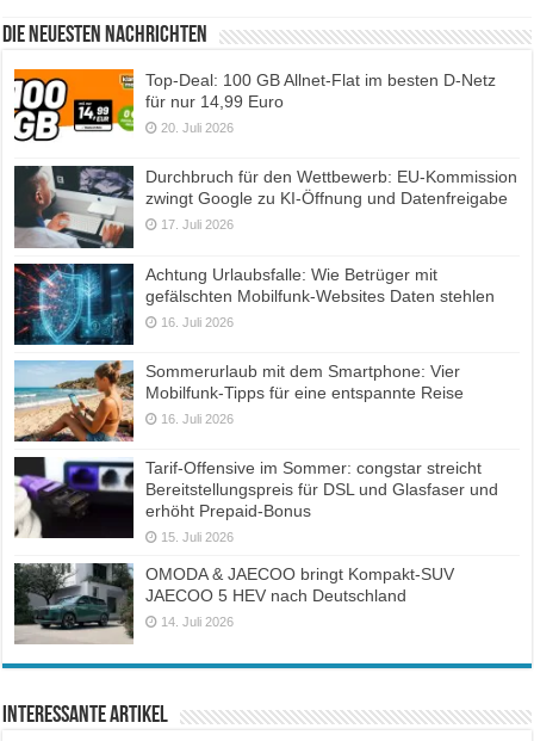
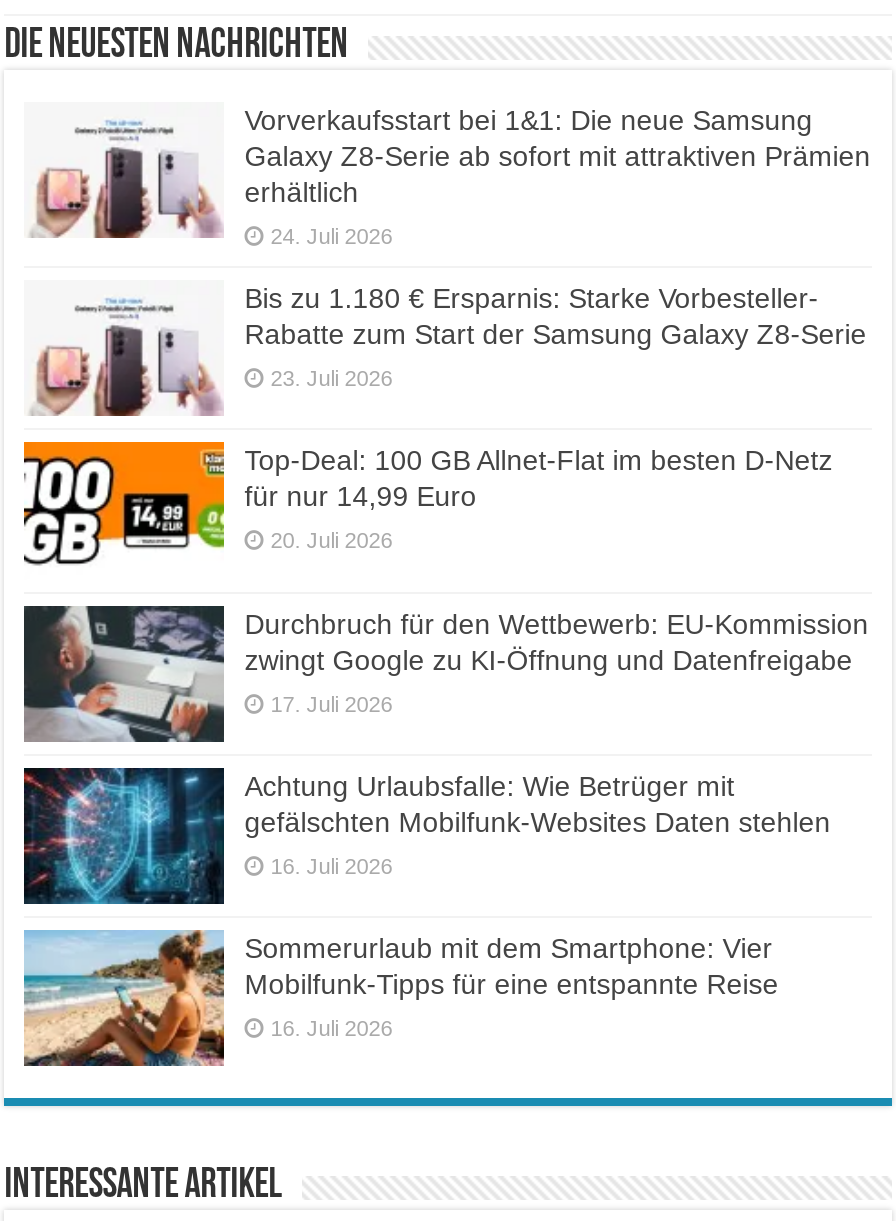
+ [image]

+ [image]
+ Vorverkaufsstart bei 1&1: Die neue Samsung
+ Galaxy Z8-Serie ab sofort mit attraktiven Prämien
+ erhältlich
+ 24. Juli 2026
+ Bis zu 1.180 € Ersparnis: Starke Vorbesteller-
+ Rabatte zum Start der Samsung Galaxy Z8-Serie
+ 23. Juli 2026

moved down: [image] | Top-Deal: 100 GB Allnet-Flat im besten D-Netz | für nur 14,99 Euro | ... | Mobilfunk-Tipps für eine entspannte Reise | 16. Juli 2026

- [image]
- Tarif-Offensive im Sommer: congstar streicht
- Bereitstellungspreis für DSL und Glasfaser und
- erhöht Prepaid-Bonus
- 15. Juli 2026
- OMODA & JAECOO bringt Kompakt-SUV
- JAECOO 5 HEV nach Deutschland
- 14. Juli 2026

- [image]
